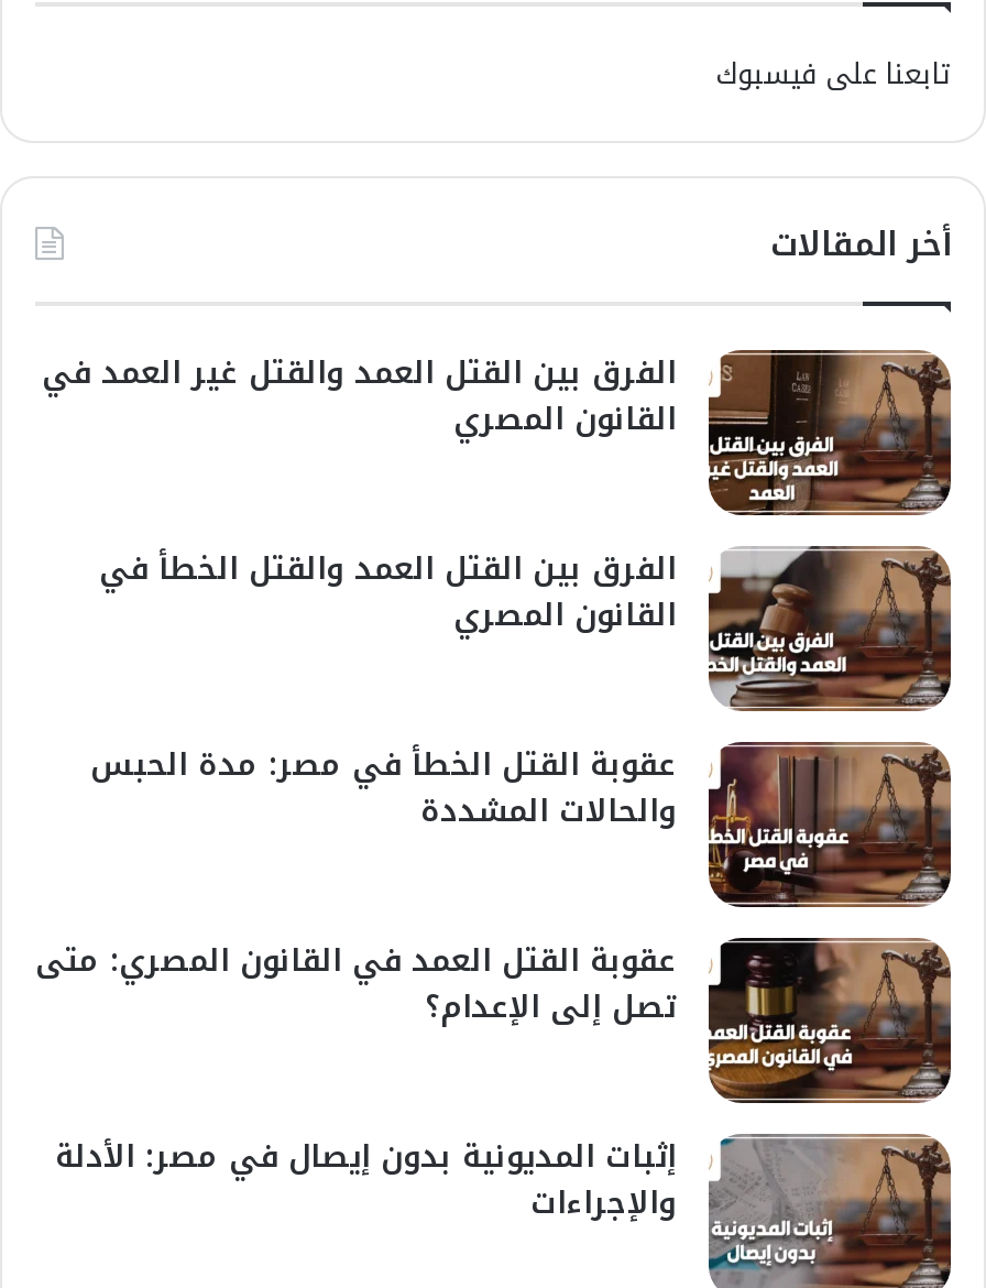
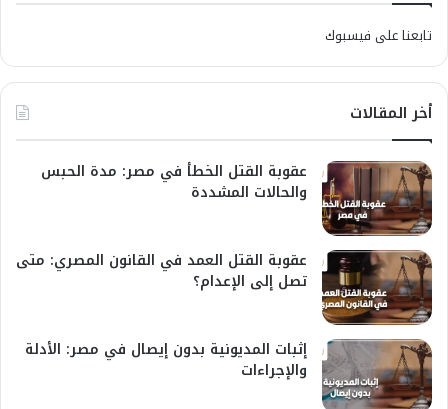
- [image]
- الفرق بين القتل العمد والقتل غير العمد في
- القانون المصري
- الفرق بين القتل العمد والقتل الخطأ في
- القانون المصري

- [image]
